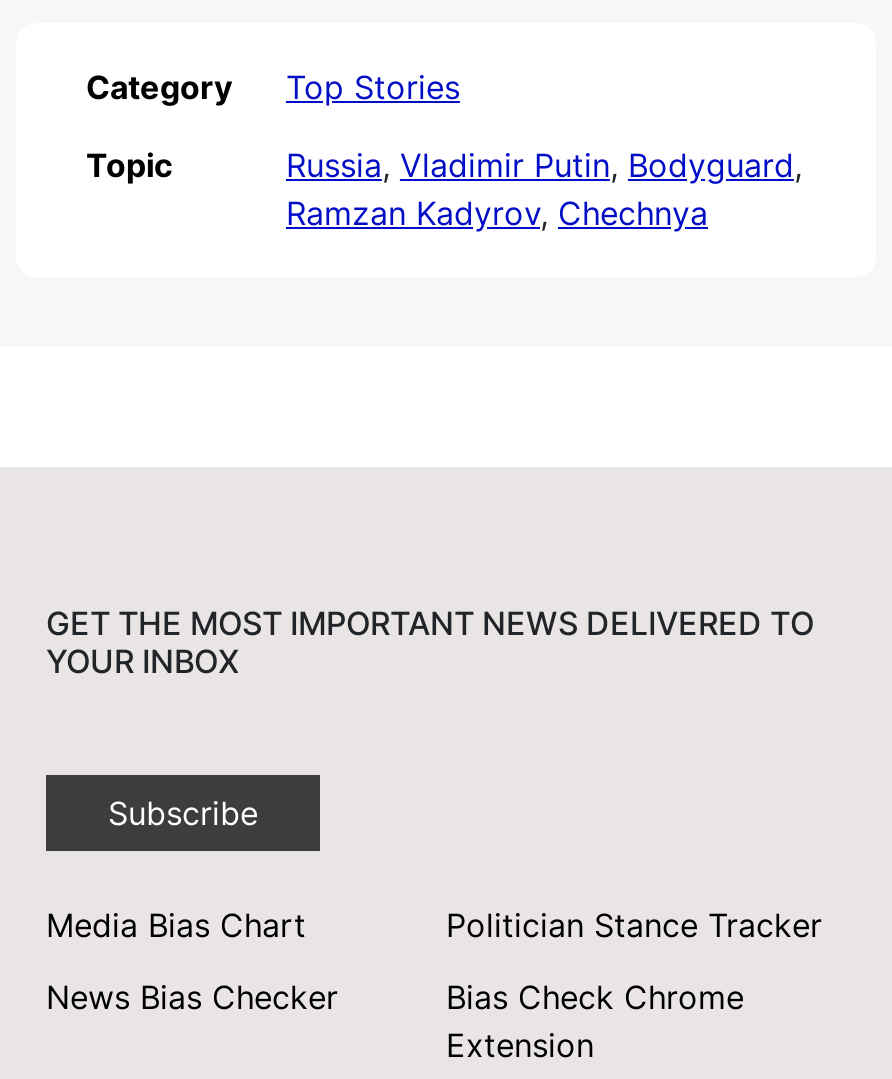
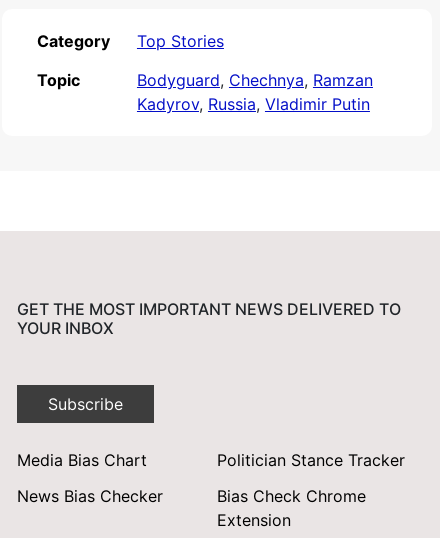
- Russia, Vladimir Putin, Bodyguard,
- Ramzan Kadyrov, Chechnya
+ Bodyguard, Chechnya, Ramzan
+ Kadyrov, Russia, Vladimir Putin
